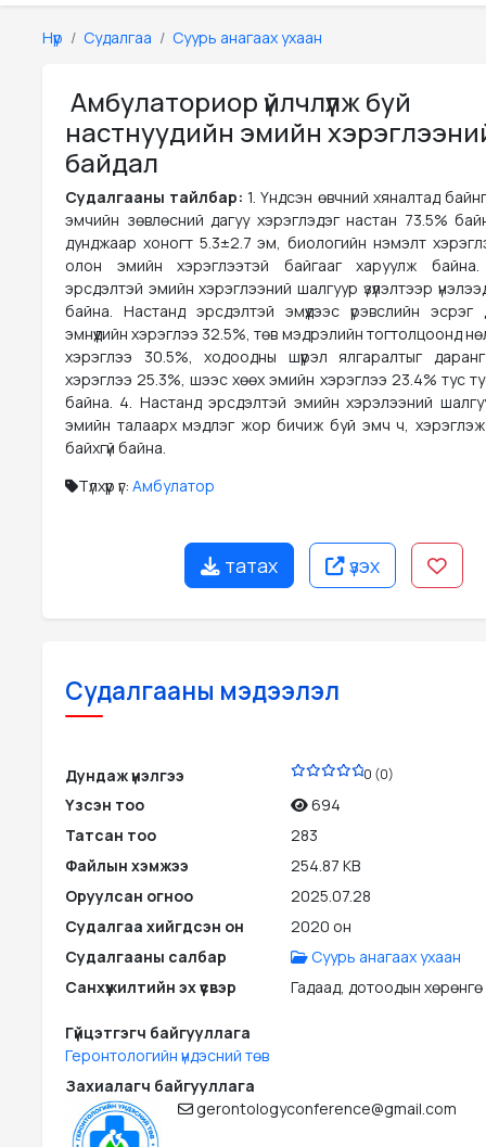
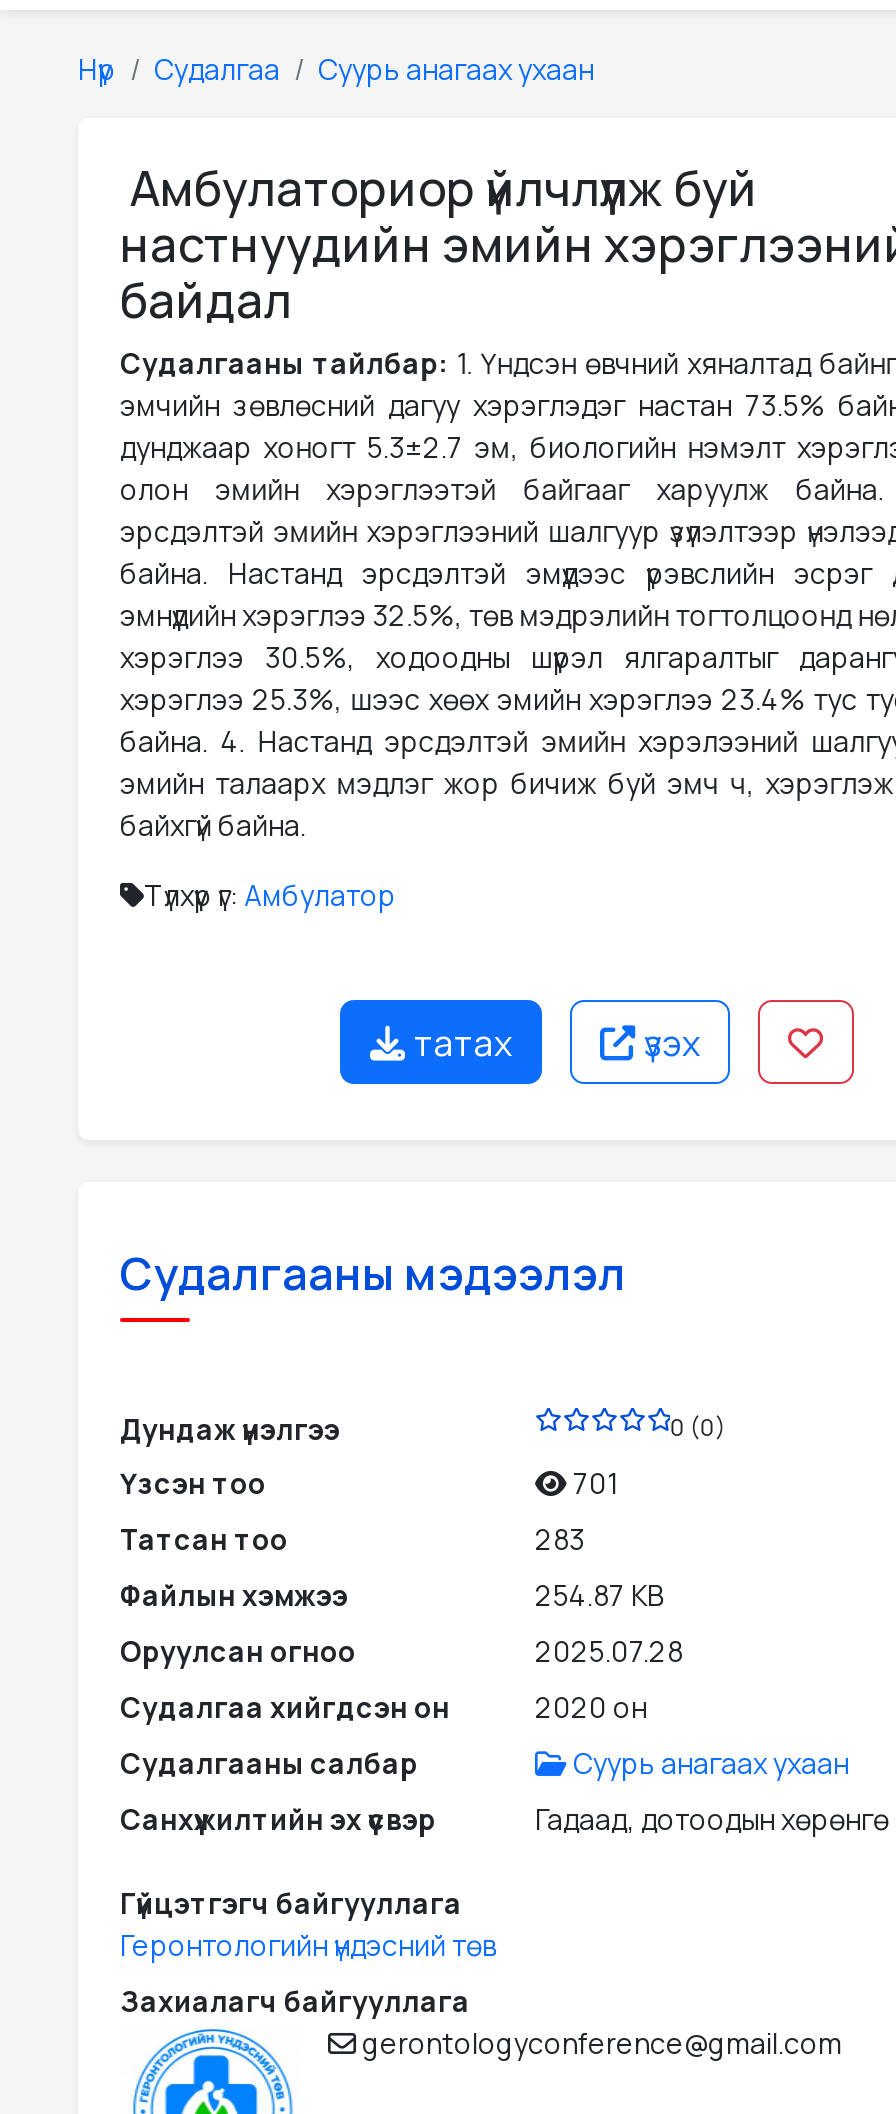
- 694
+ 701
